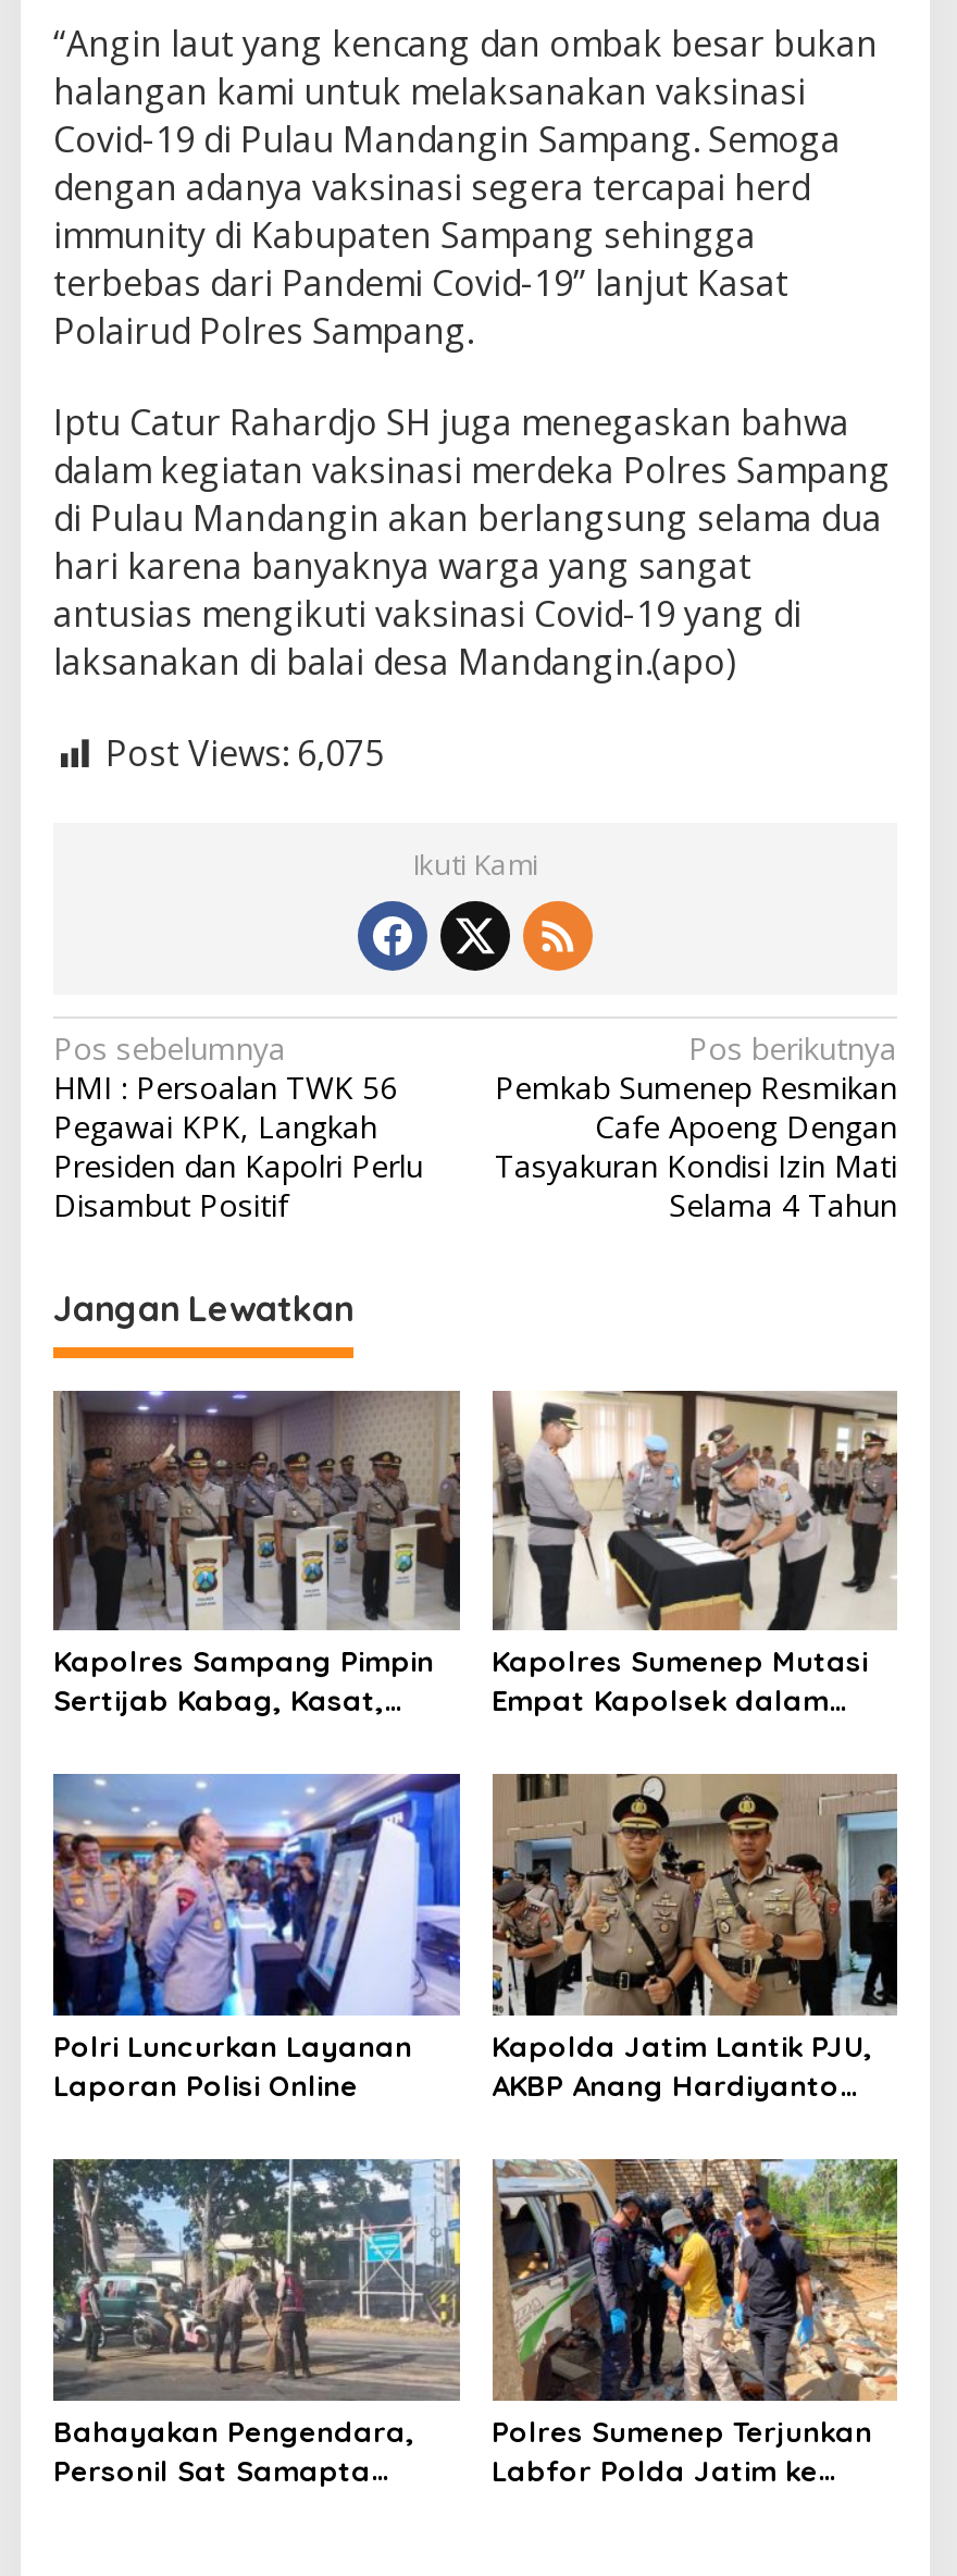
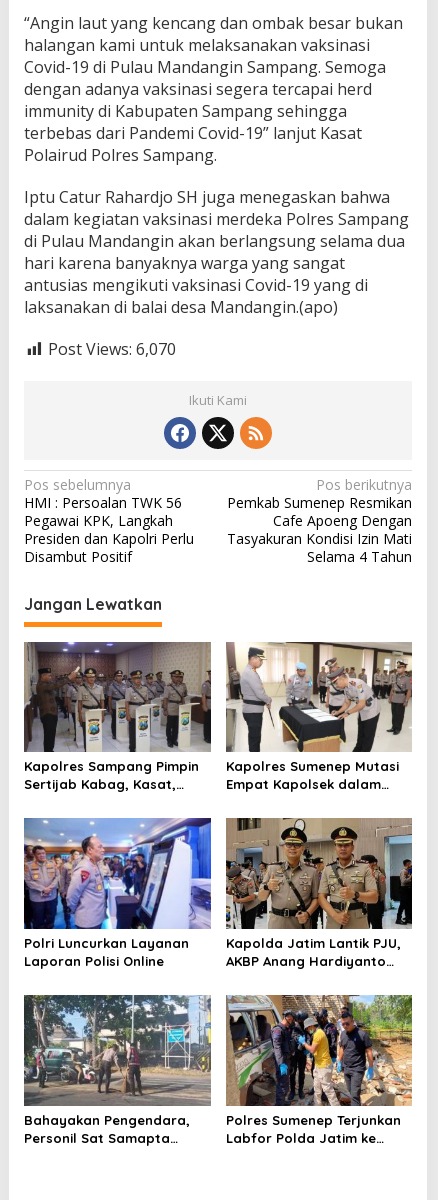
- Post Views: 6,075
+ Post Views: 6,070
